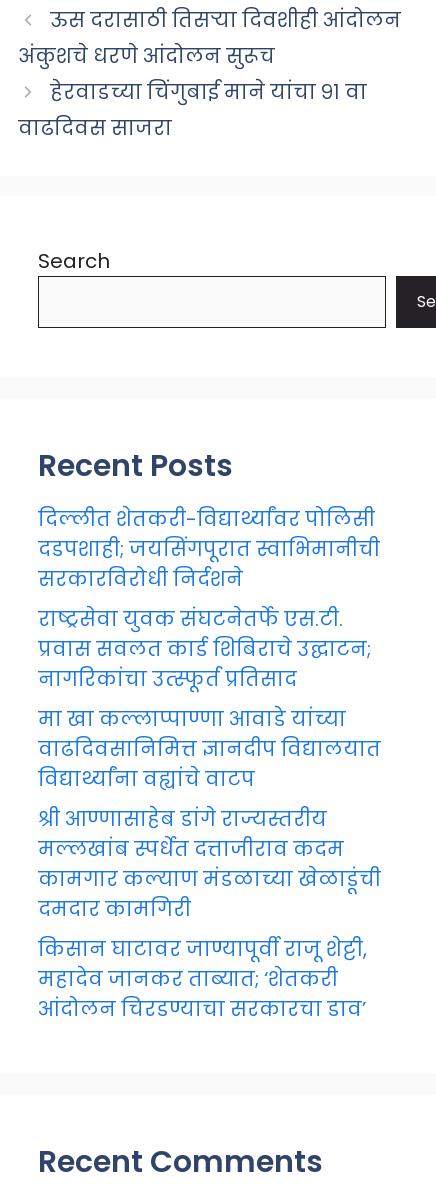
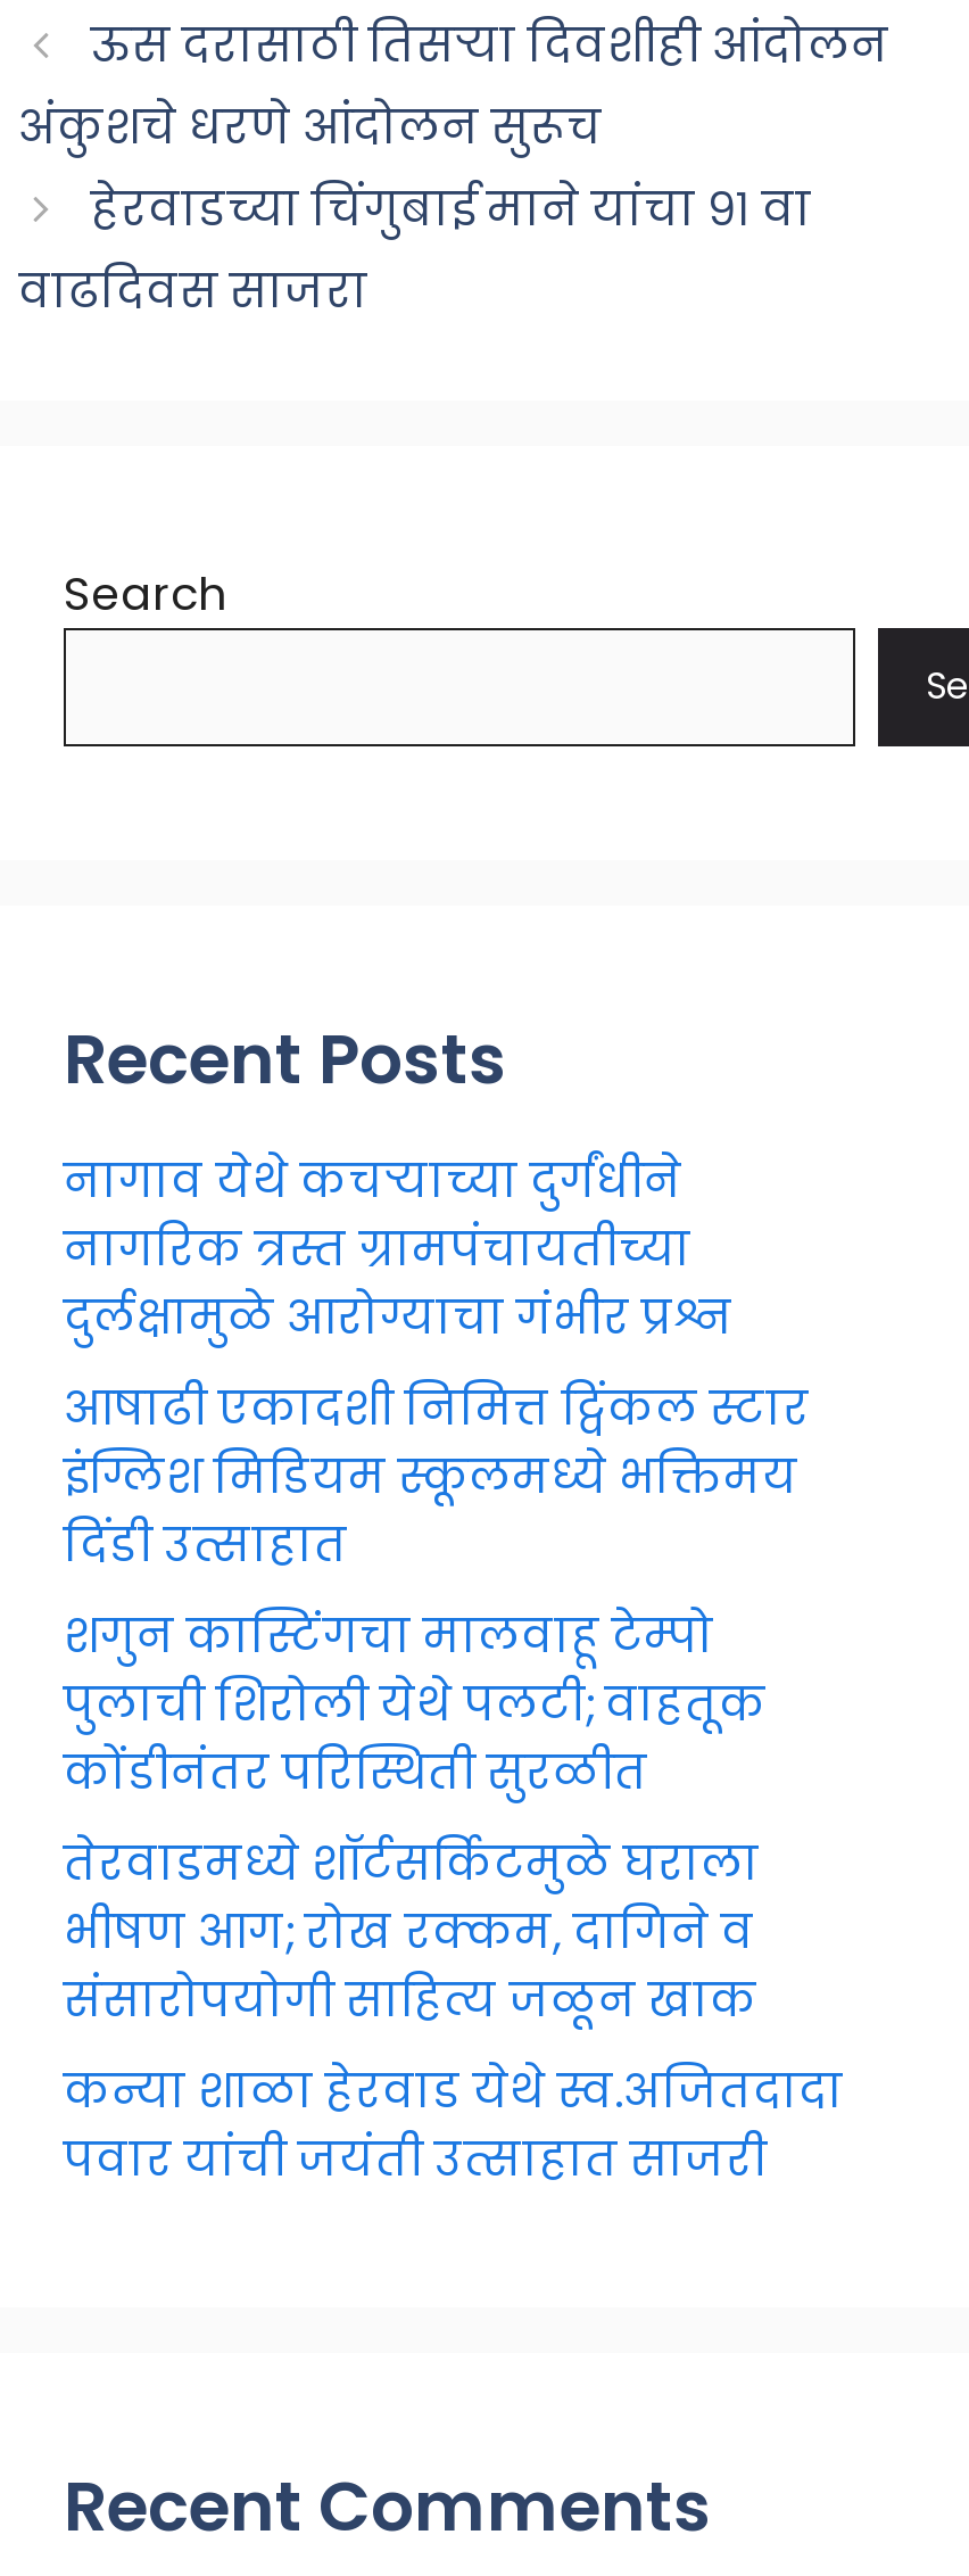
- दिल्लीत शेतकरी-विद्यार्थ्यांवर पोलिसी
- दडपशाही; जयसिंगपूरात स्वाभिमानीची
- सरकारविरोधी निर्दशने
- राष्ट्रसेवा युवक संघटनेतर्फे एस.टी.
- प्रवास सवलत कार्ड शिबिराचे उद्घाटन;
- नागरिकांचा उत्स्फूर्त प्रतिसाद
- मा खा कल्लाप्पाण्णा आवाडे यांच्या
- वाढदिवसानिमित्त ज्ञानदीप विद्यालयात
- विद्यार्थ्यांना वह्यांचे वाटप
- श्री आण्णासाहेब डांगे राज्यस्तरीय
- मल्लखांब स्पर्धेत दत्ताजीराव कदम
- कामगार कल्याण मंडळाच्या खेळाडूंची
- दमदार कामगिरी
- किसान घाटावर जाण्यापूर्वी राजू शेट्टी,
- महादेव जानकर ताब्यात; ‘शेतकरी
- आंदोलन चिरडण्याचा सरकारचा डाव’
+ नागाव येथे कचऱ्याच्या दुर्गंधीने
+ नागरिक त्रस्त ग्रामपंचायतीच्या
+ दुर्लक्षामुळे आरोग्याचा गंभीर प्रश्न
+ आषाढी एकादशी निमित्त ट्विंकल स्टार
+ इंग्लिश मिडियम स्कूलमध्ये भक्तिमय
+ दिंडी उत्साहात
+ शगुन कास्टिंगचा मालवाहू टेम्पो
+ पुलाची शिरोली येथे पलटी; वाहतूक
+ कोंडीनंतर परिस्थिती सुरळीत
+ तेरवाडमध्ये शॉर्टसर्किटमुळे घराला
+ भीषण आग; रोख रक्कम, दागिने व
+ संसारोपयोगी साहित्य जळून खाक
+ कन्या शाळा हेरवाड येथे स्व.अजितदादा
+ पवार यांची जयंती उत्साहात साजरी
